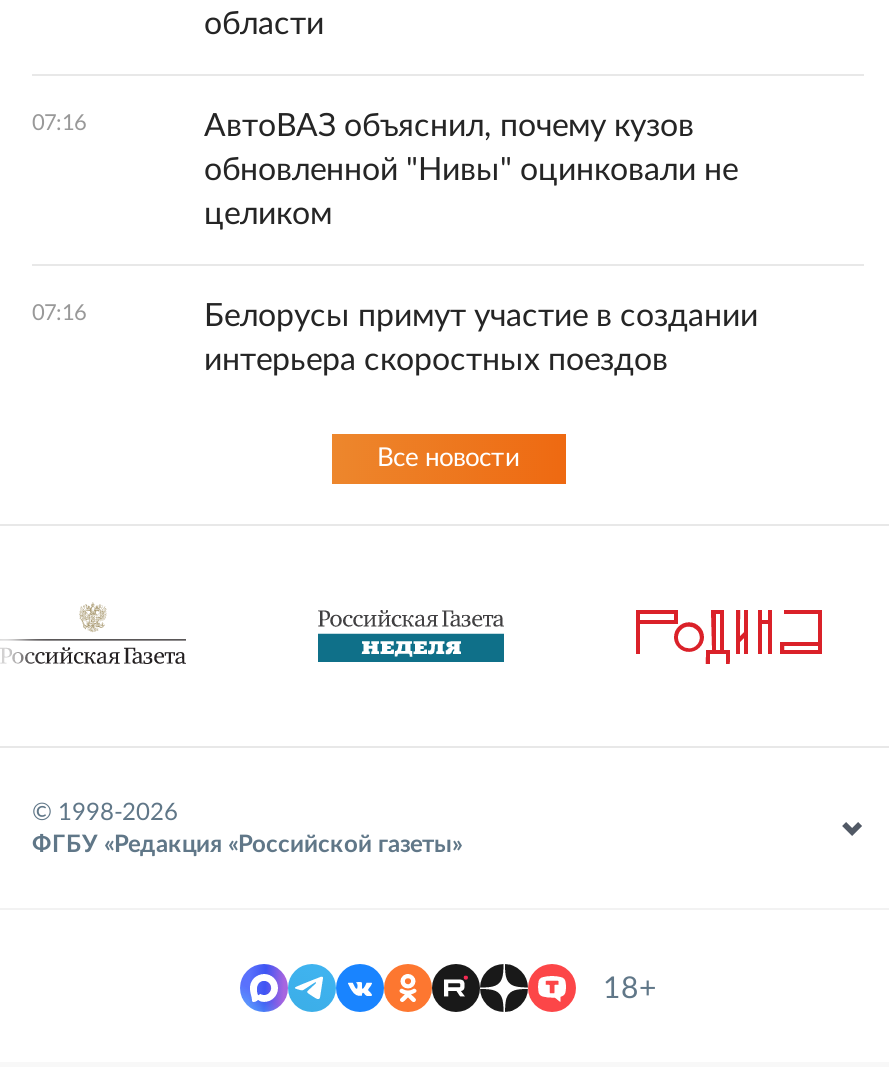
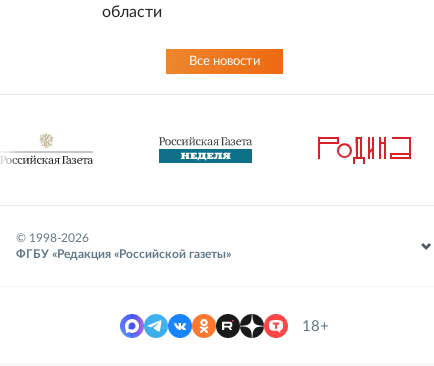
- 07:16
- АвтоВАЗ объяснил, почему кузов
- обновленной "Нивы" оцинковали не
- целиком
- 07:16
- Белорусы примут участие в создании
- интерьера скоростных поездов
